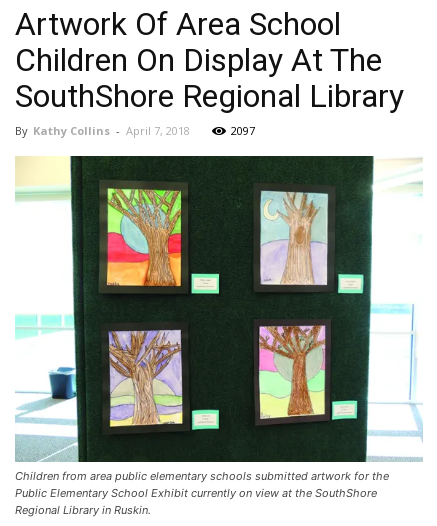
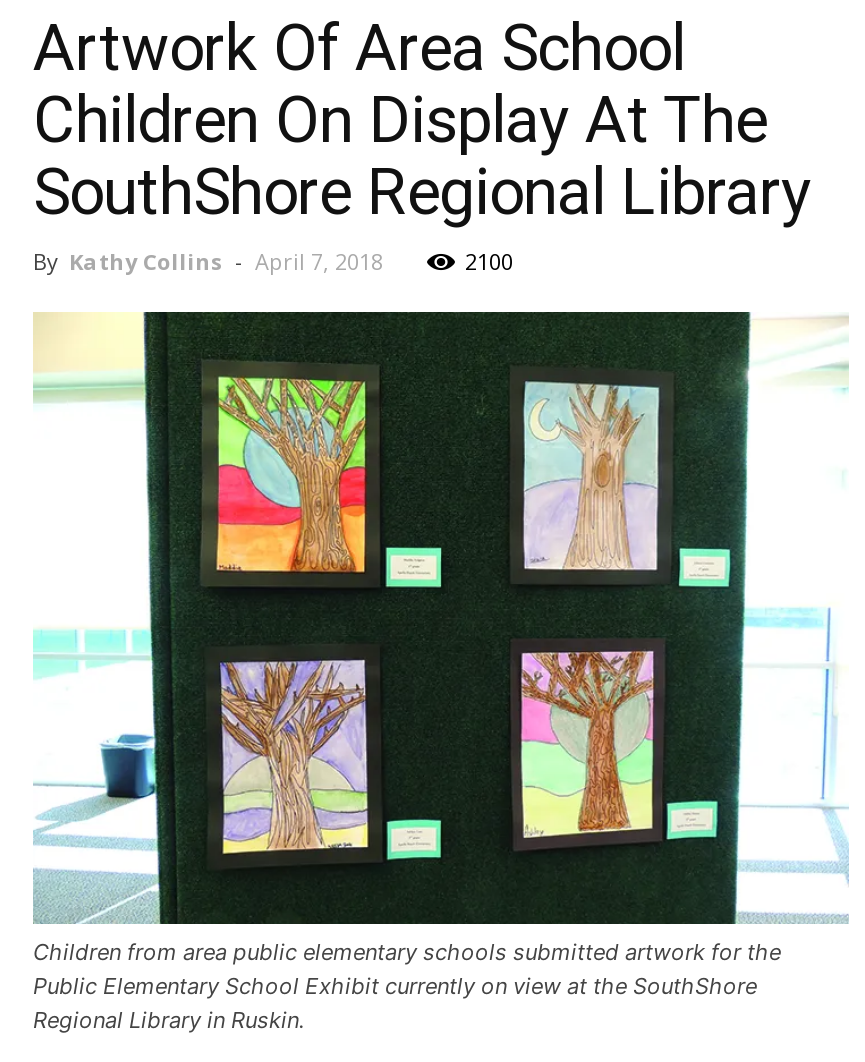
- 2097
+ 2100
